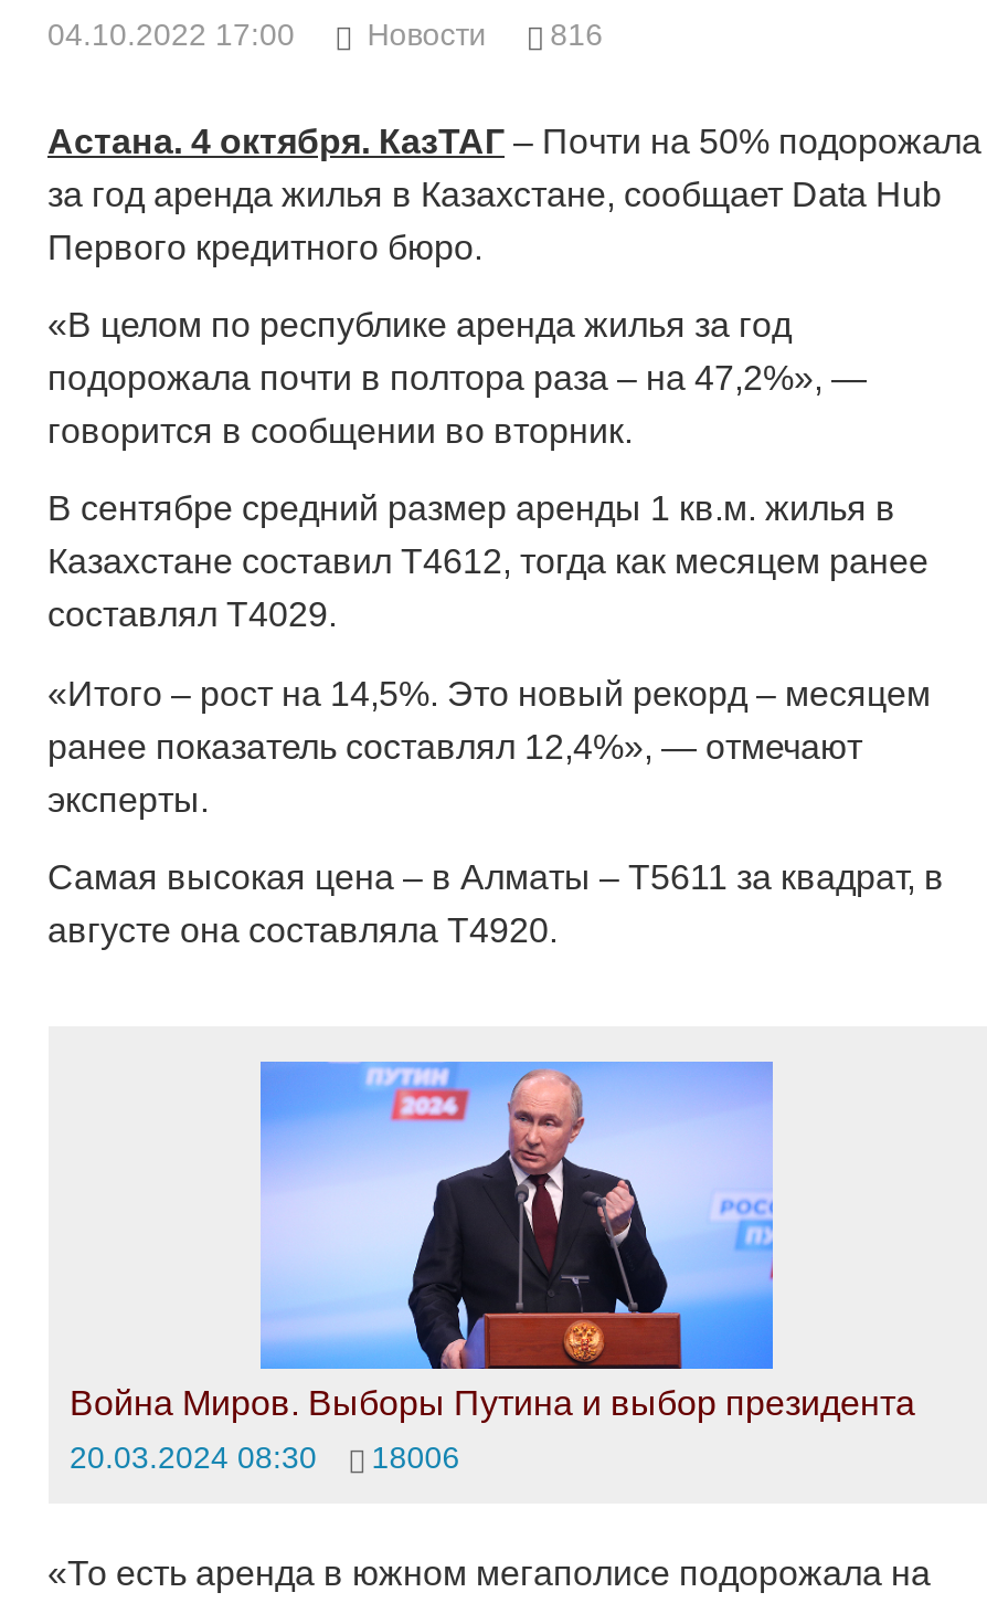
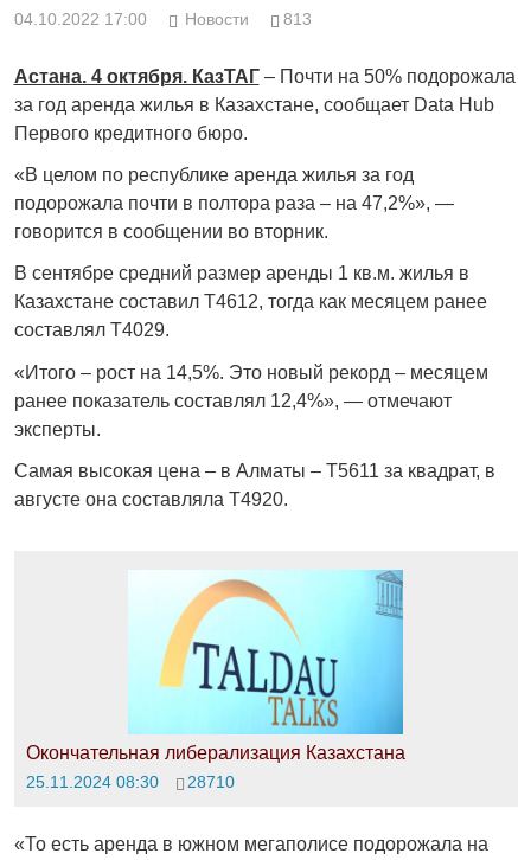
- Новости 816
+ Новости 813

- [image]
- Война Миров. Выборы Путина и выбор президента
- 20.03.2024 08:30
- 18006
+ [image]
+ Окончательная либерализация Казахстана
+ 25.11.2024 08:30
+ 28710
